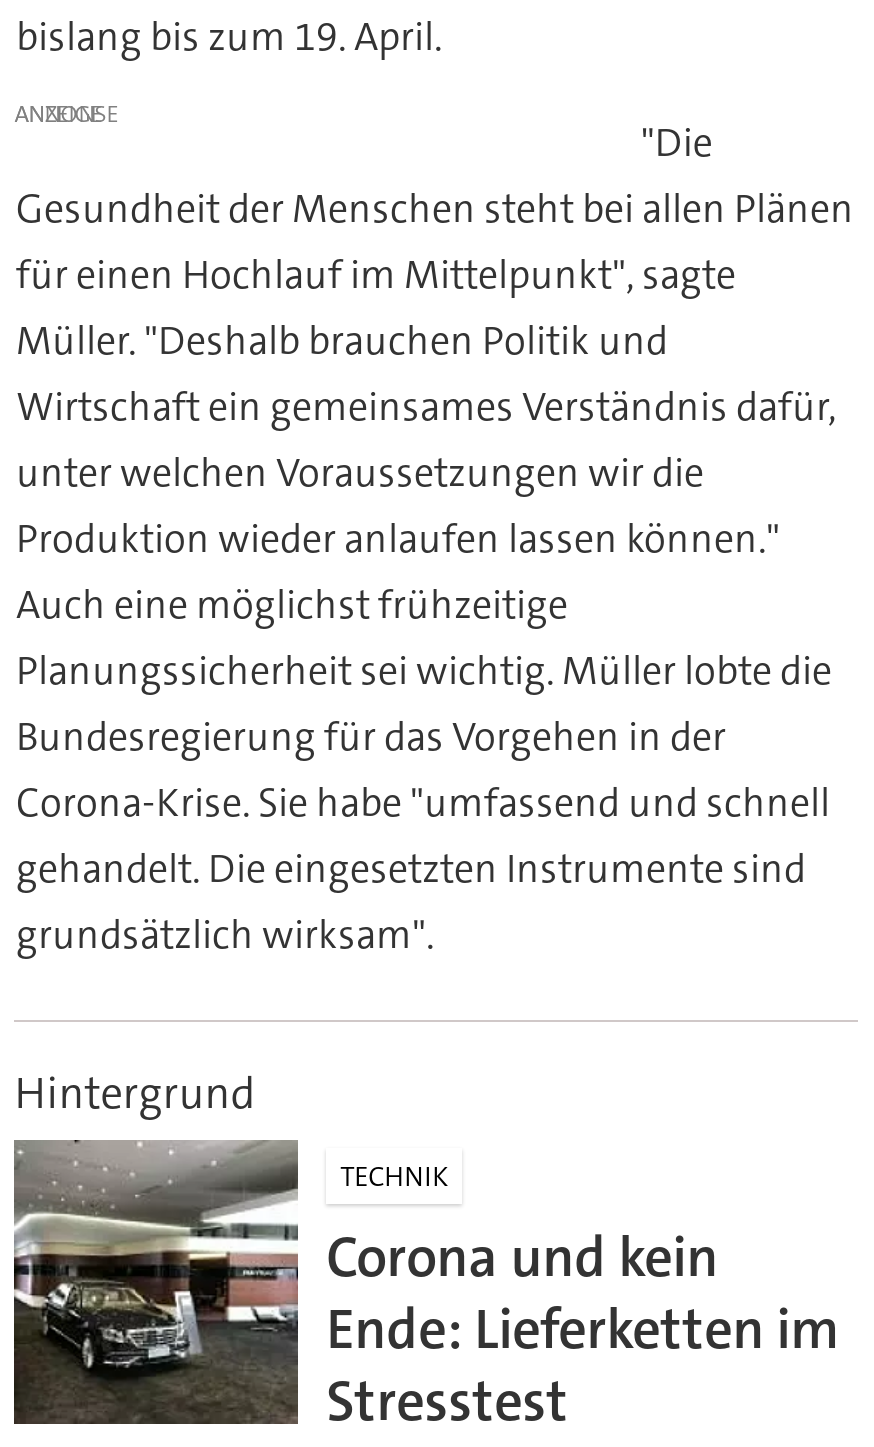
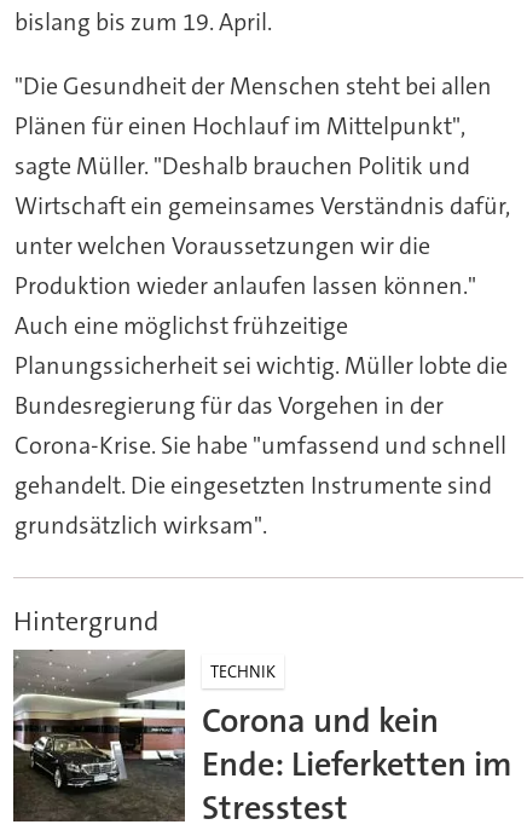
- ANZEIGE
- "Die
- Gesundheit der Menschen steht bei allen Plänen
- für einen Hochlauf im Mittelpunkt", sagte
- Müller. "Deshalb brauchen Politik und
+ "Die Gesundheit der Menschen steht bei allen
+ Plänen für einen Hochlauf im Mittelpunkt",
+ sagte Müller. "Deshalb brauchen Politik und
